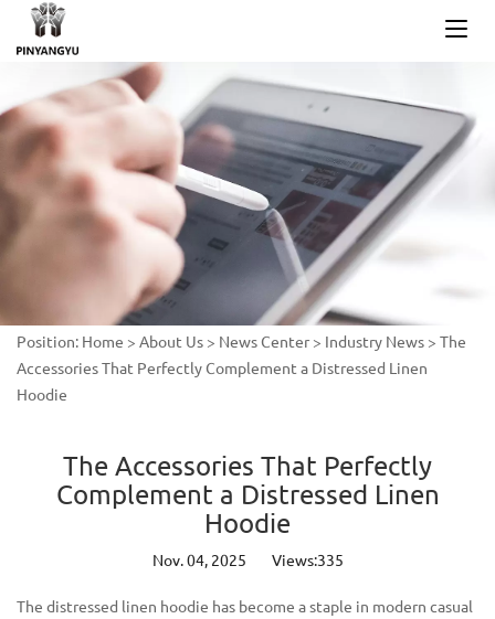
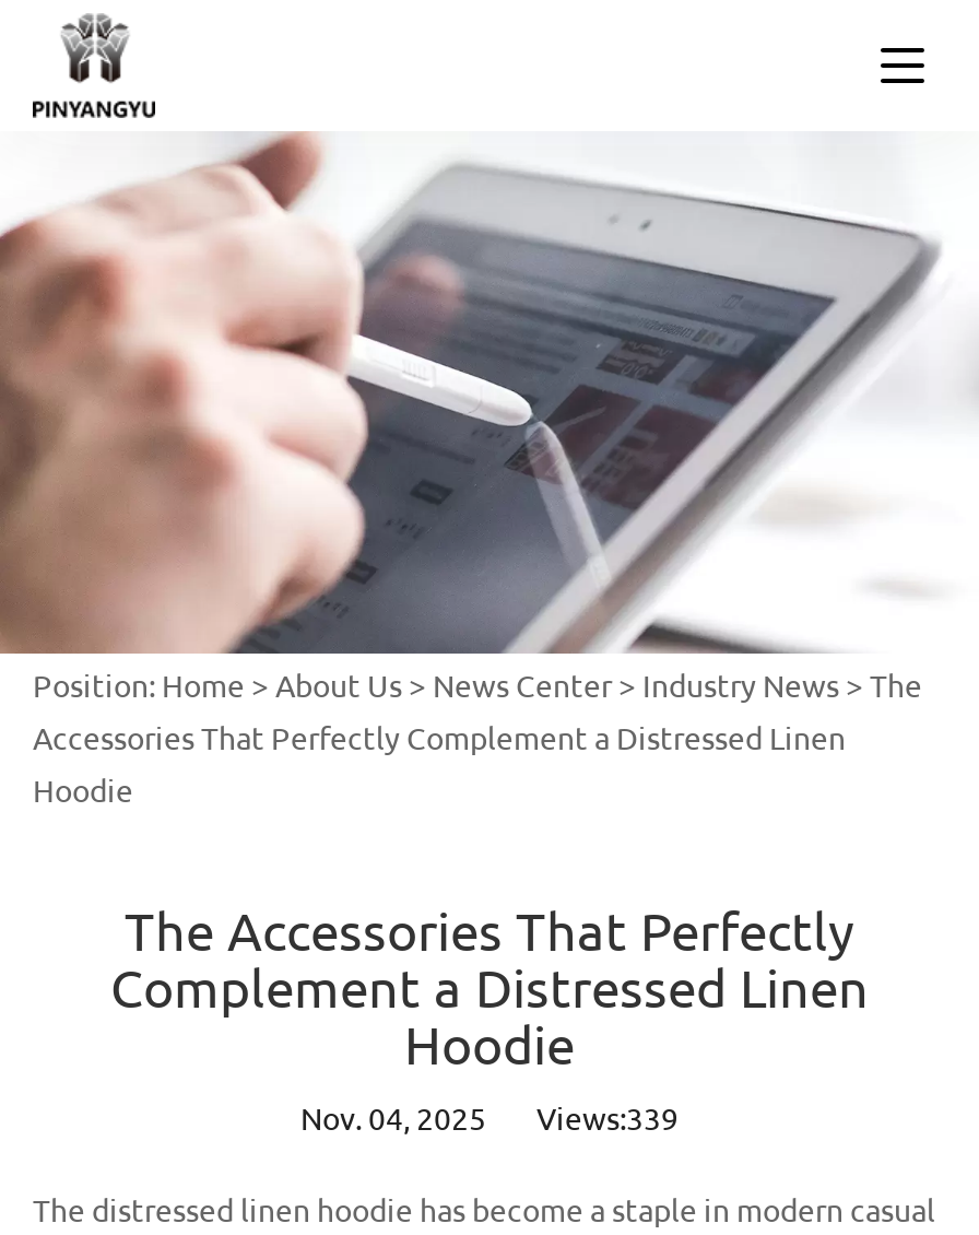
- Nov. 04, 2025 Views:335
+ Nov. 04, 2025 Views:339
